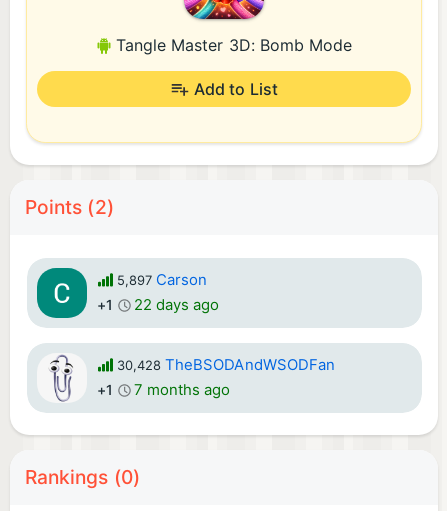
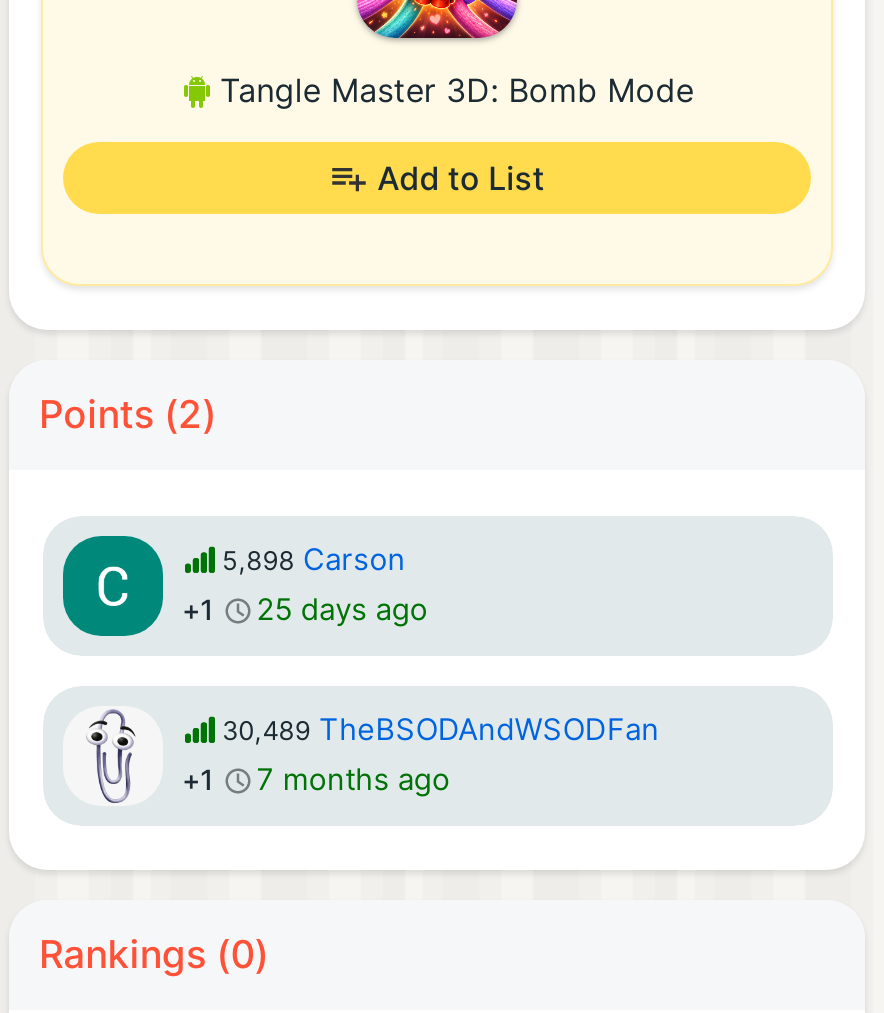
- 5,897 Carson
+ 5,898 Carson

- +1 22 days ago
+ +1 25 days ago

- 30,428 TheBSODAndWSODFan
+ 30,489 TheBSODAndWSODFan
